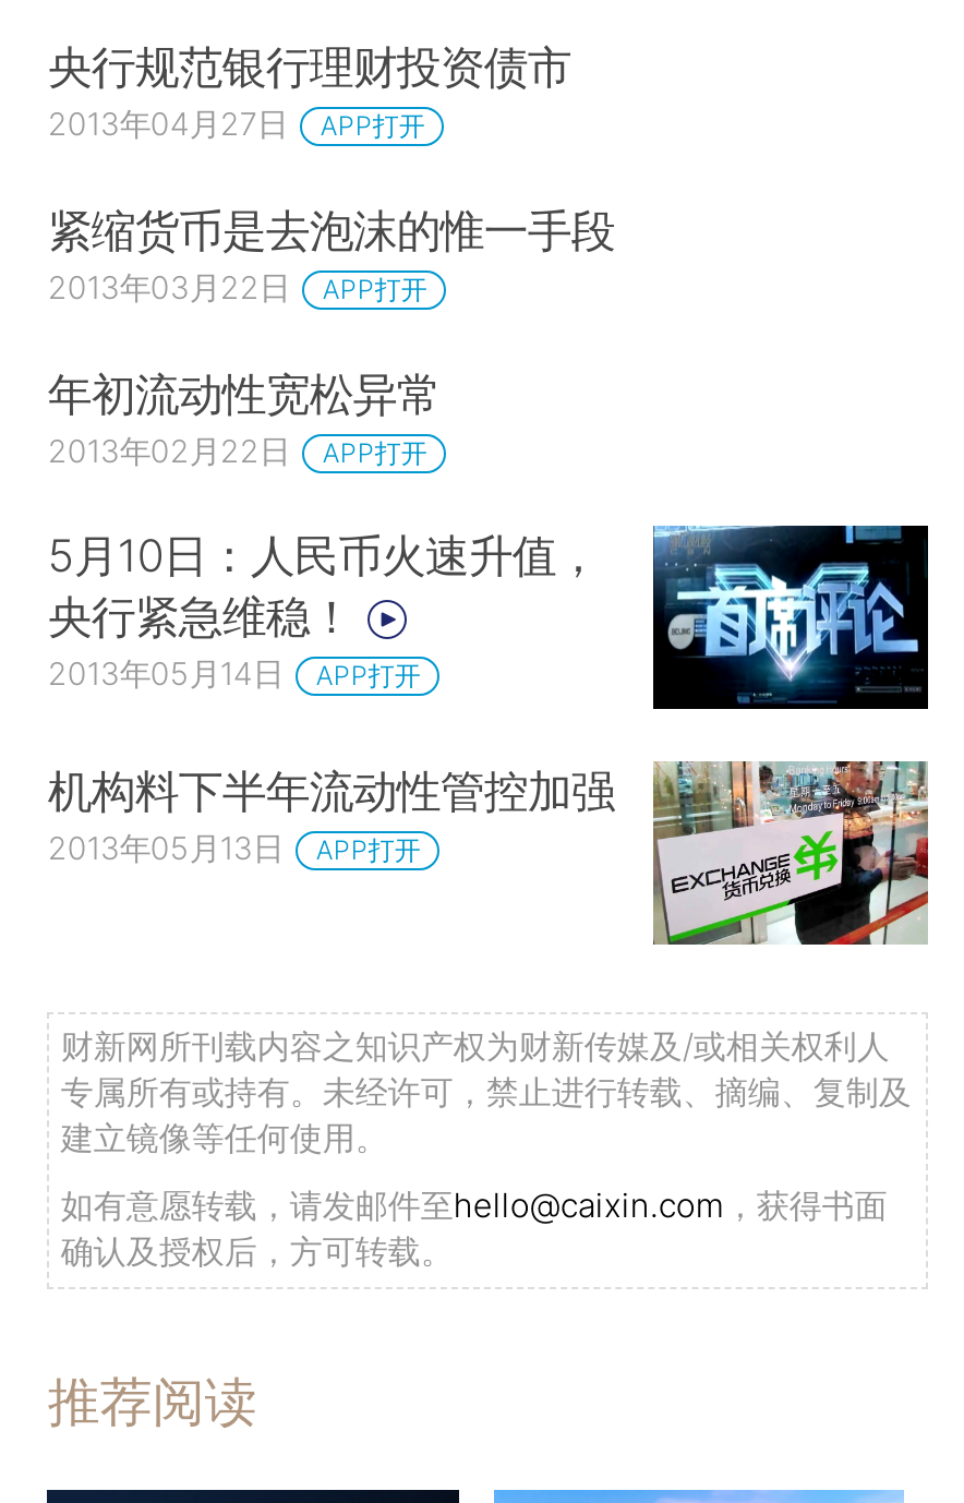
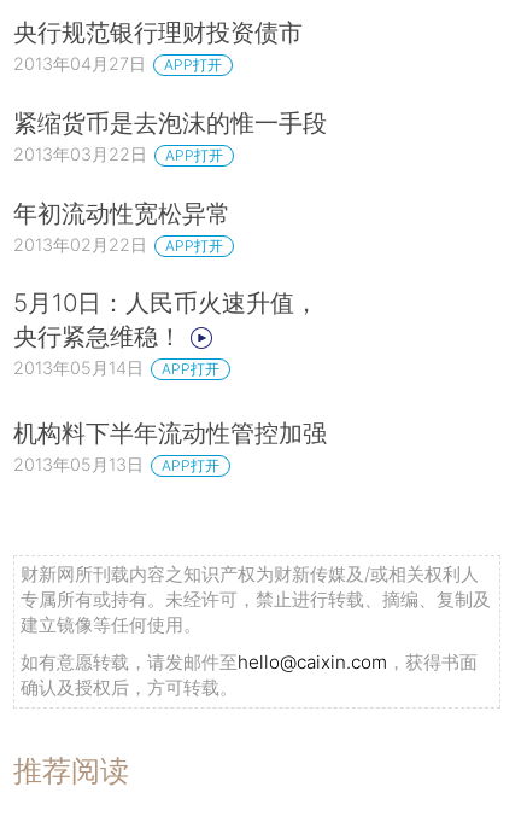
- [image]

- [image]
